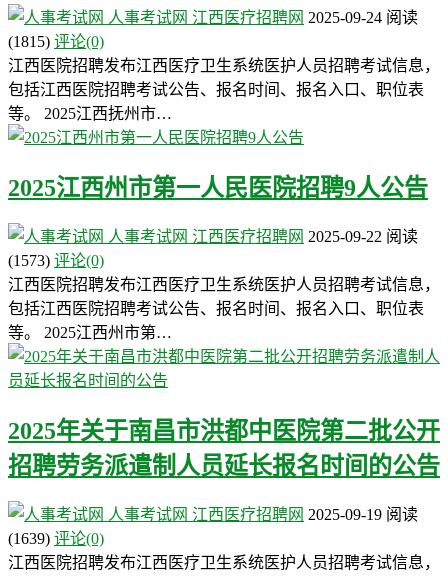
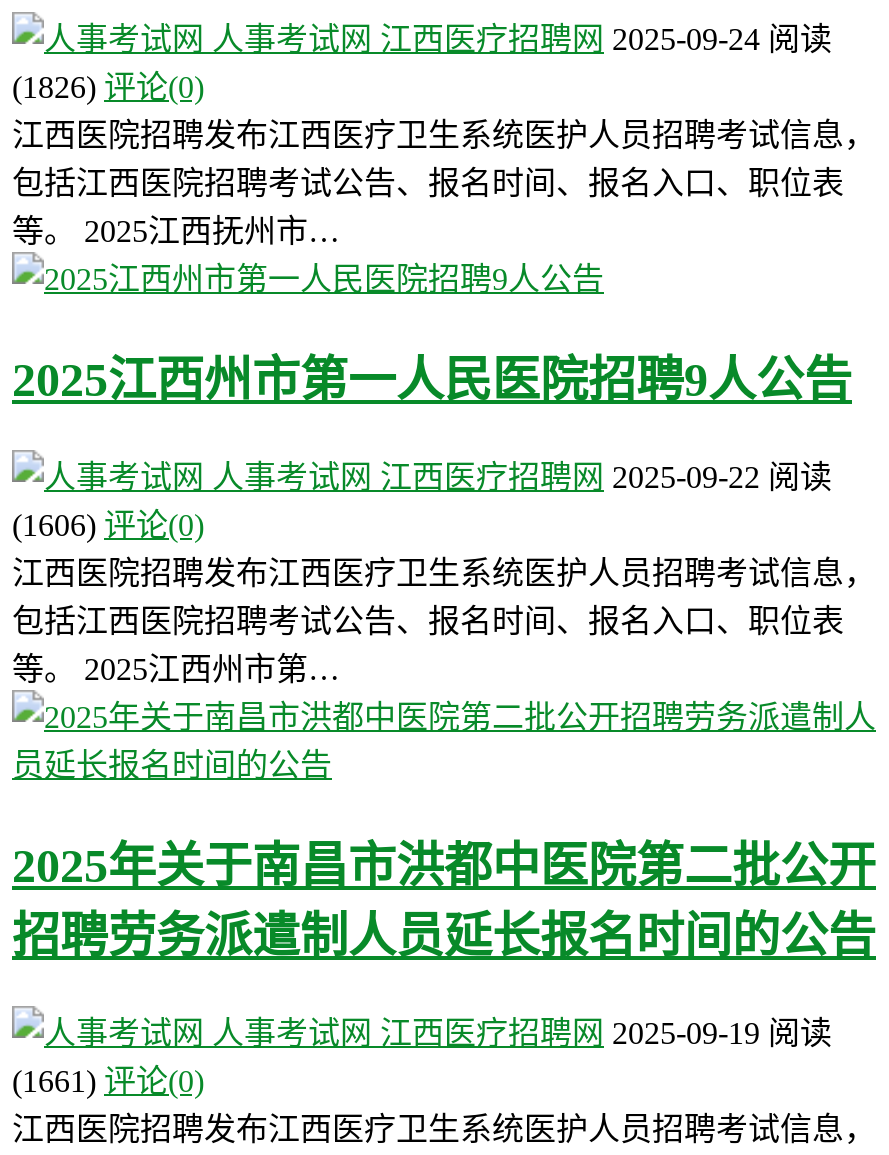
- (1815) 评论(0)
+ (1826) 评论(0)

- (1573) 评论(0)
+ (1606) 评论(0)

- (1639) 评论(0)
+ (1661) 评论(0)
